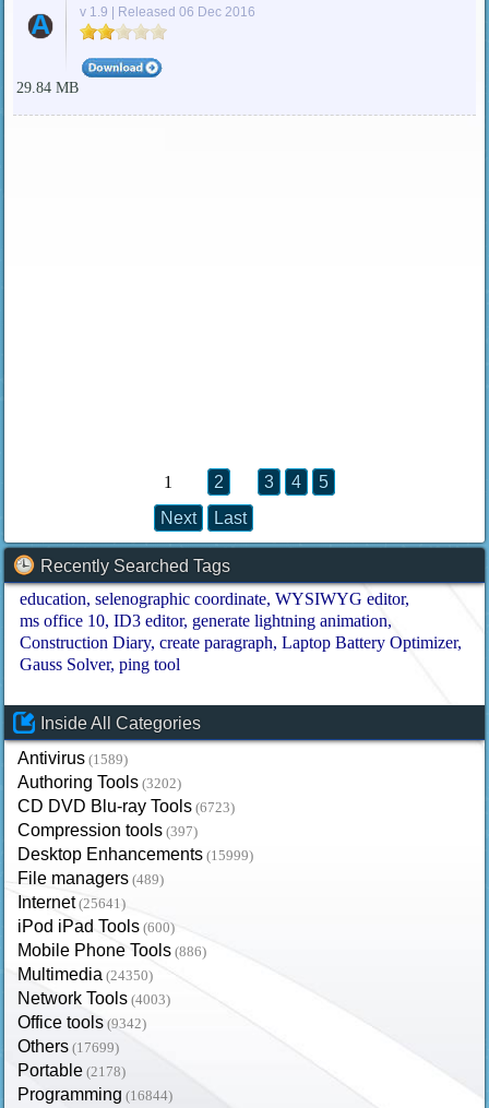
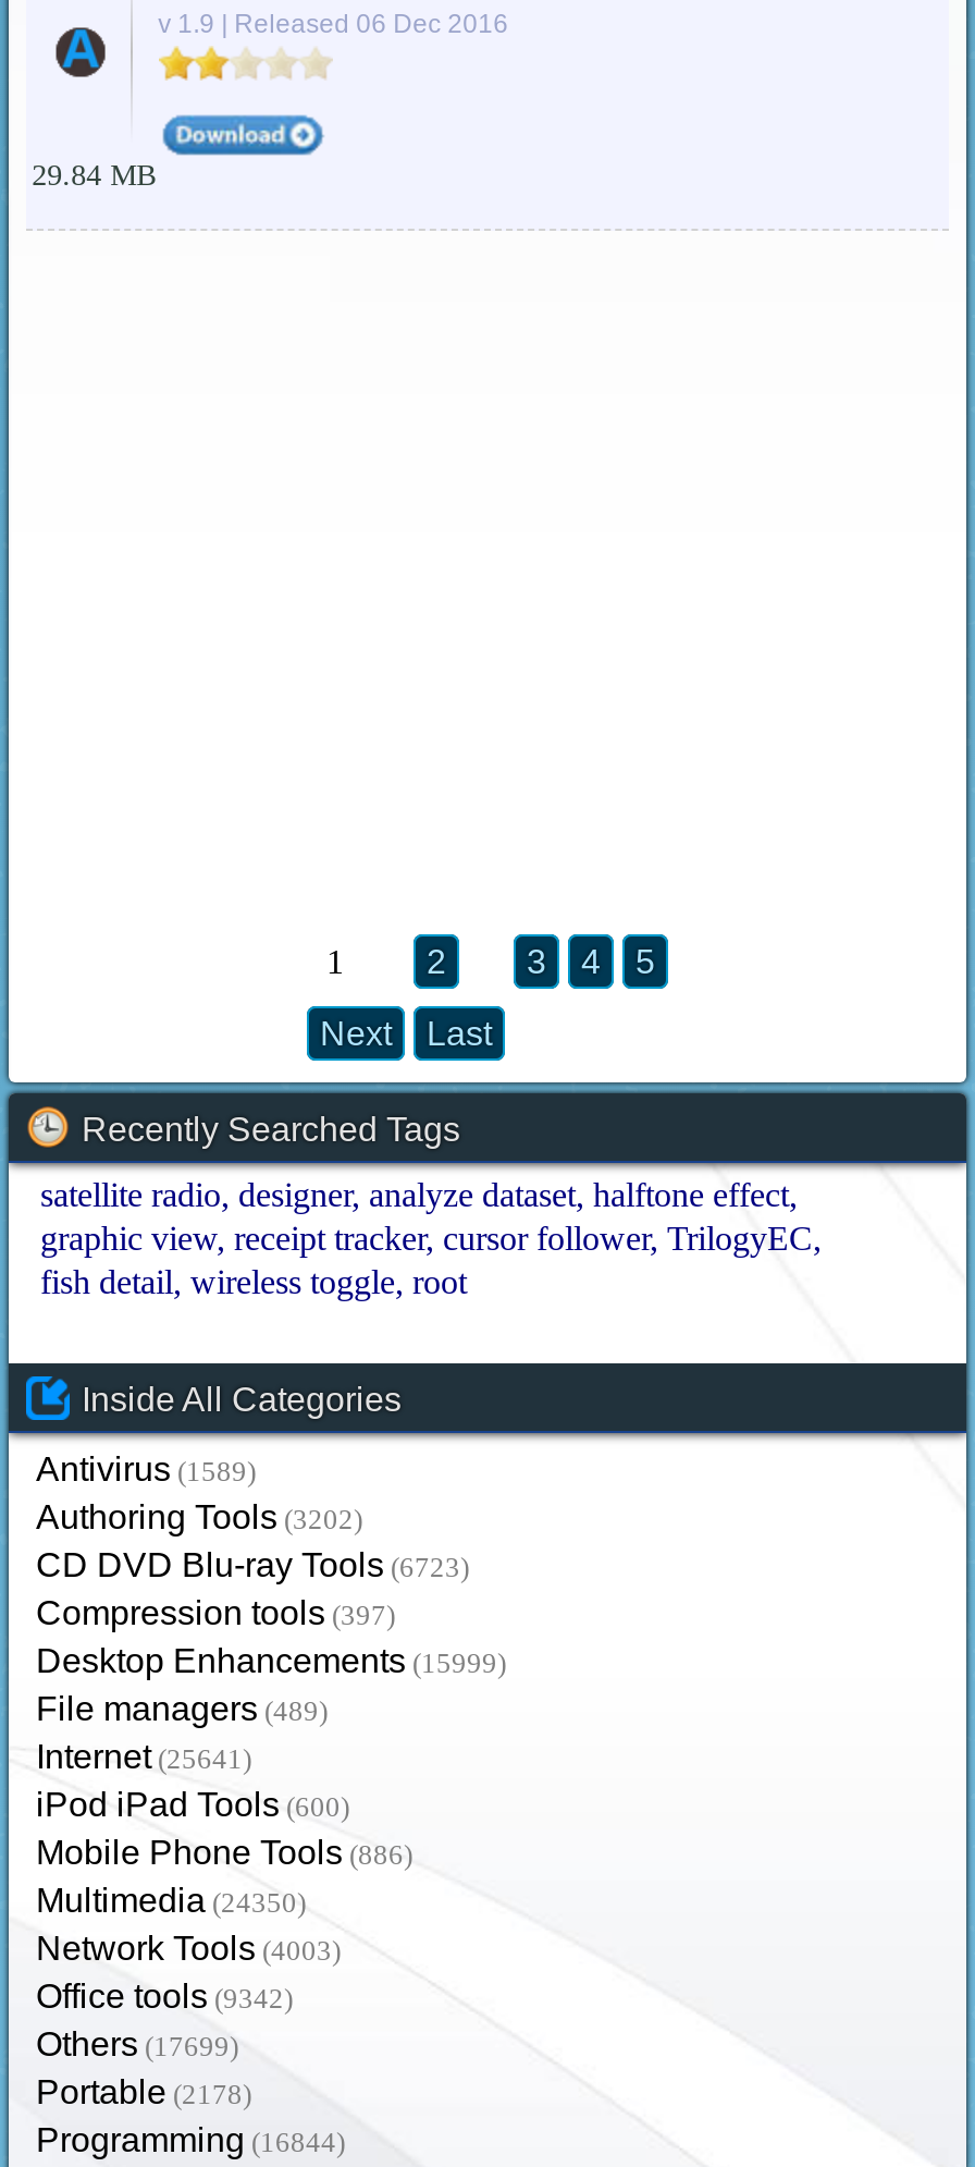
- education selenographic coordinate WYSIWYG editor
- ms office 10 ID3 editor generate lightning animation
- Construction Diary create paragraph Laptop Battery Optimizer
- Gauss Solver ping tool
+ satellite radio designer analyze dataset halftone effect
+ graphic view receipt tracker cursor follower TrilogyEC
+ fish detail wireless toggle root
